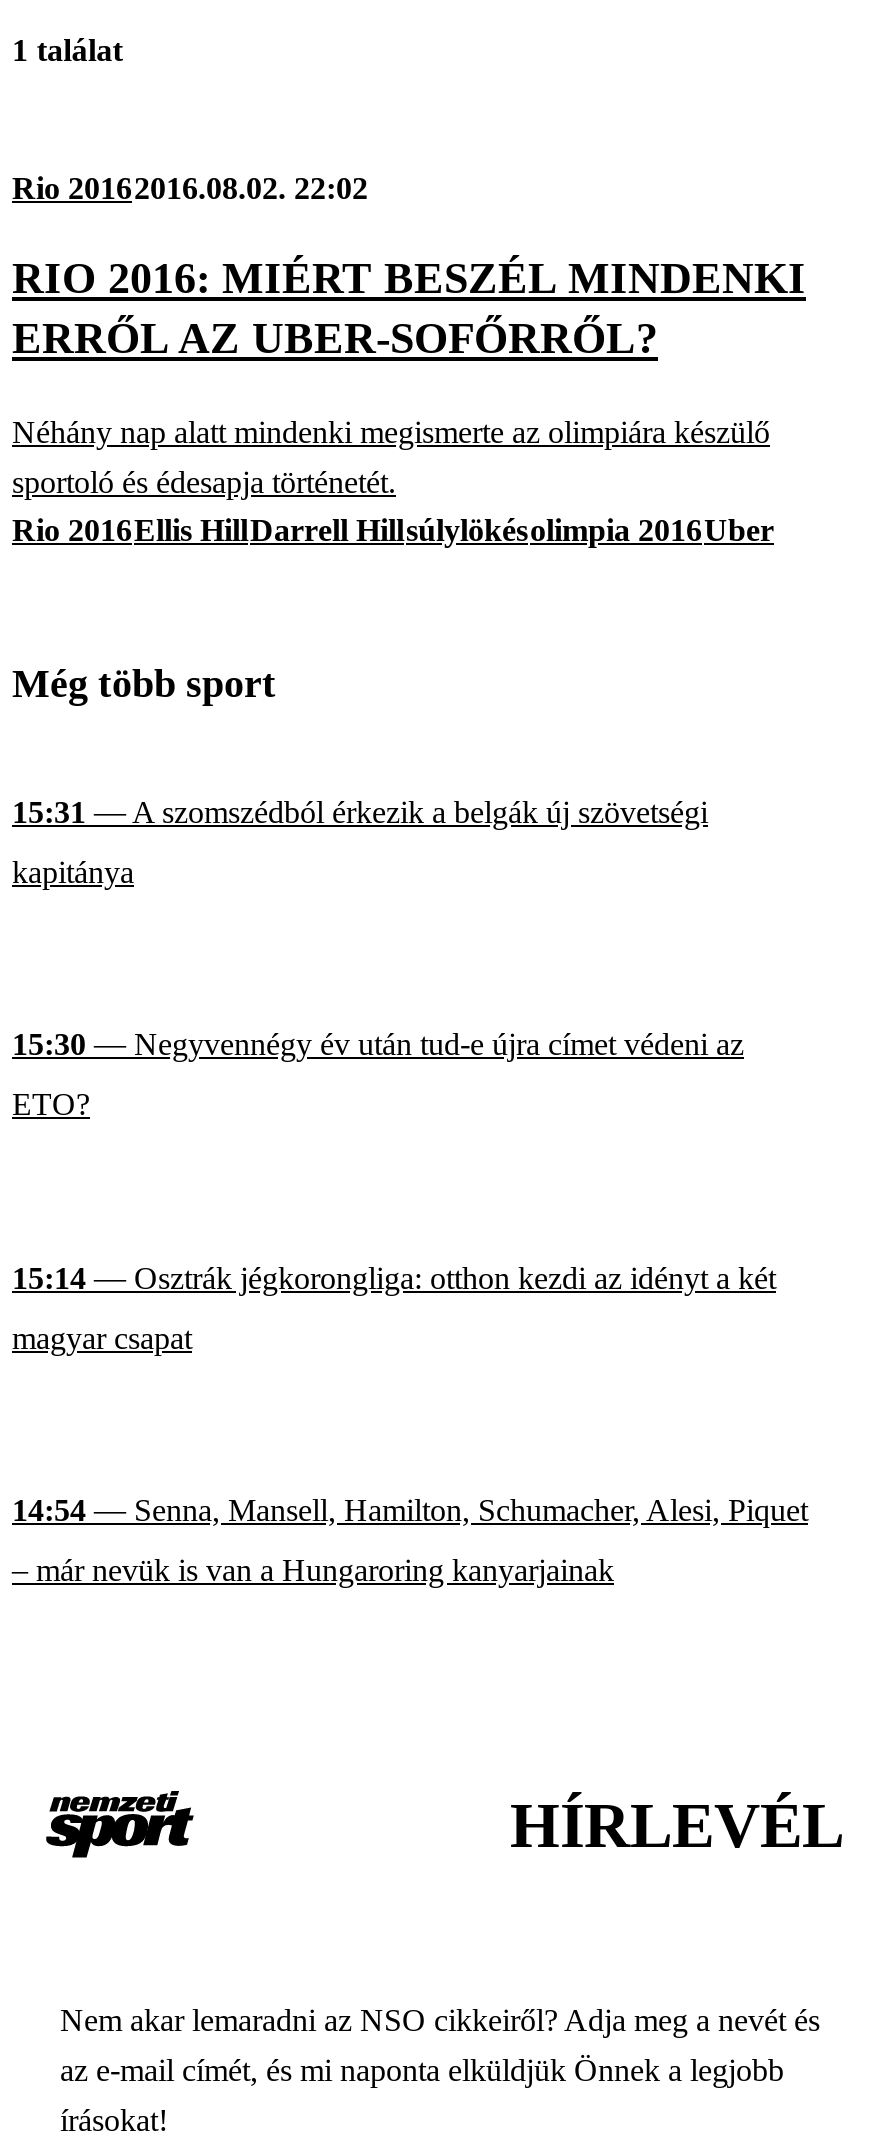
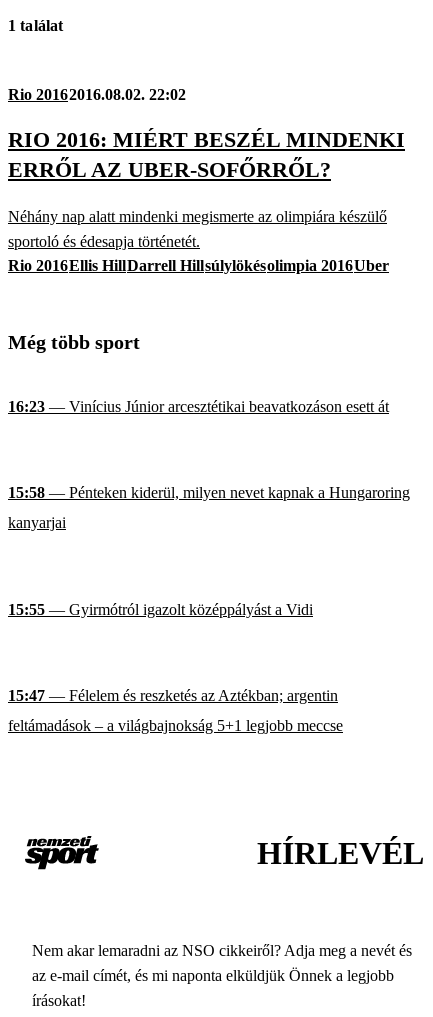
- 15:31 — A szomszédból érkezik a belgák új szövetségi
- kapitánya
+ 16:23 — Vinícius Júnior arcesztétikai beavatkozáson esett át

- 15:30 — Negyvennégy év után tud-e újra címet védeni az
- ETO?
+ 15:58 — Pénteken kiderül, milyen nevet kapnak a Hungaroring
+ kanyarjai

- 15:14 — Osztrák jégkorongliga: otthon kezdi az idényt a két
- magyar csapat
+ 15:55 — Gyirmótról igazolt középpályást a Vidi

- 14:54 — Senna, Mansell, Hamilton, Schumacher, Alesi, Piquet
- – már nevük is van a Hungaroring kanyarjainak
+ 15:47 — Félelem és reszketés az Aztékban; argentin
+ feltámadások – a világbajnokság 5+1 legjobb meccse
